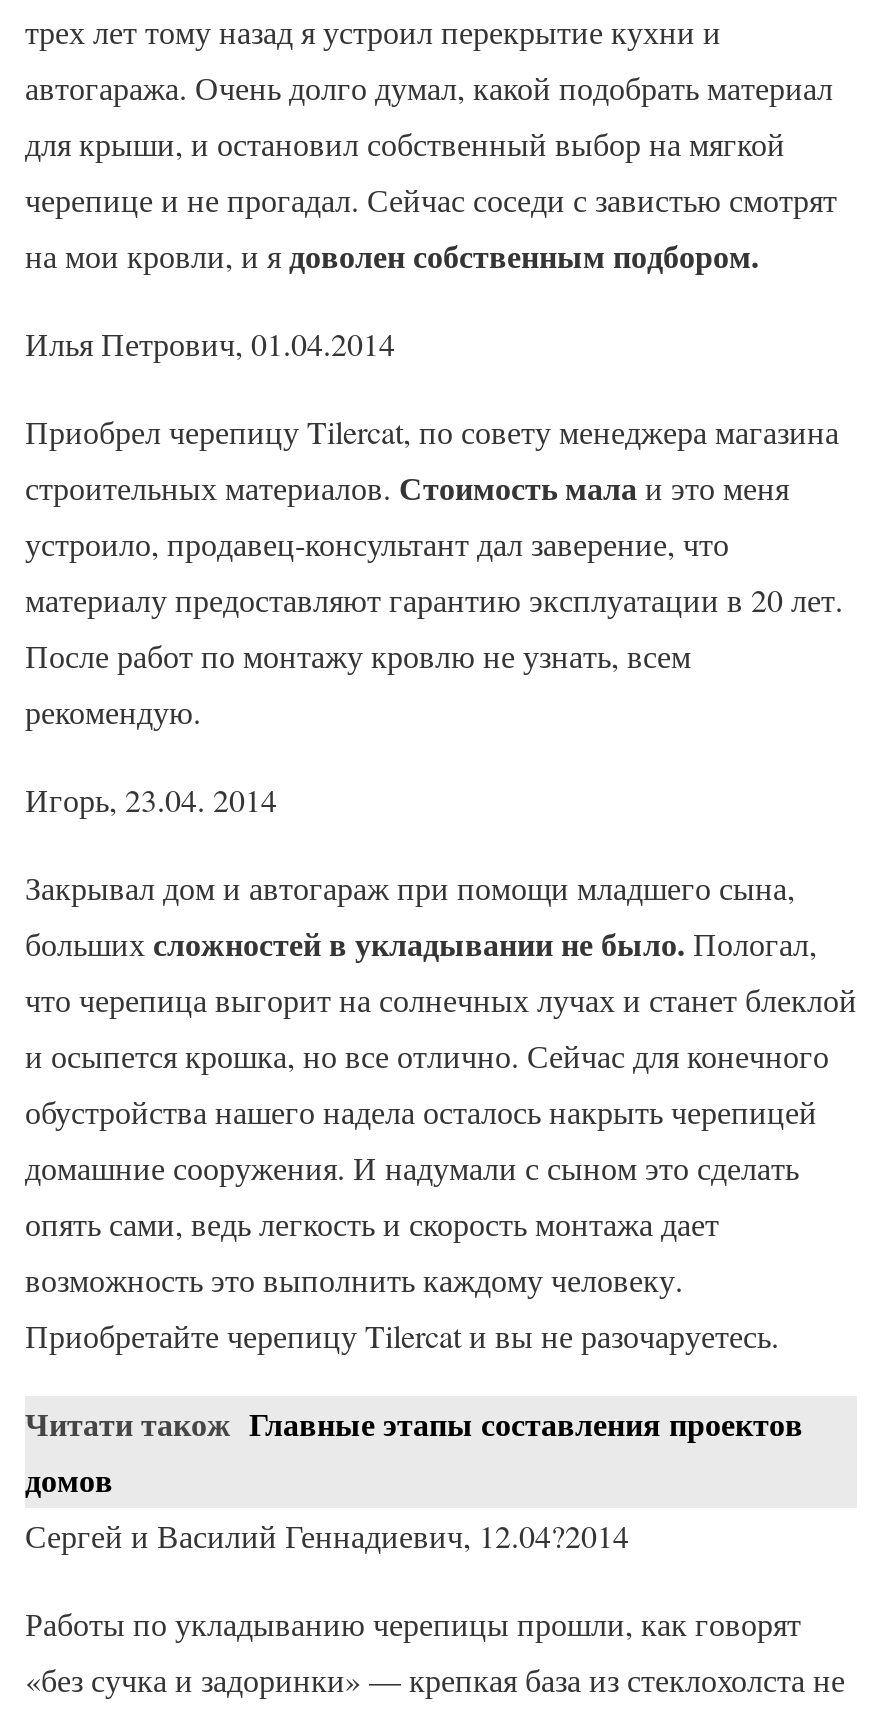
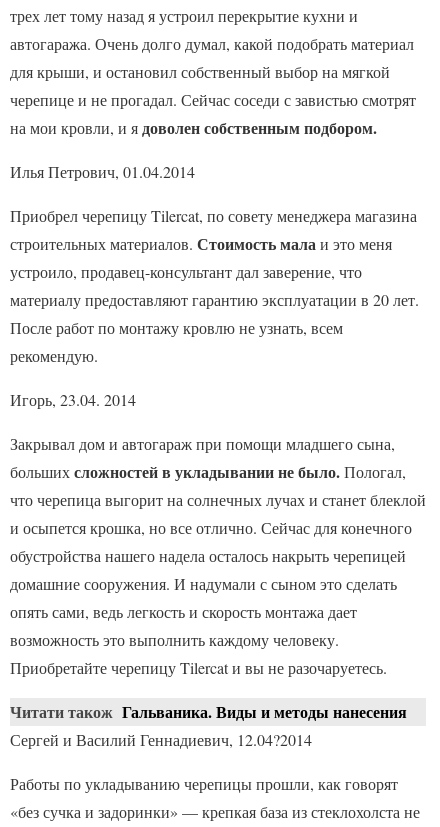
- Читати також Главные этапы составления проектов
- домов
+ Читати також Гальваника. Виды и методы нанесения
